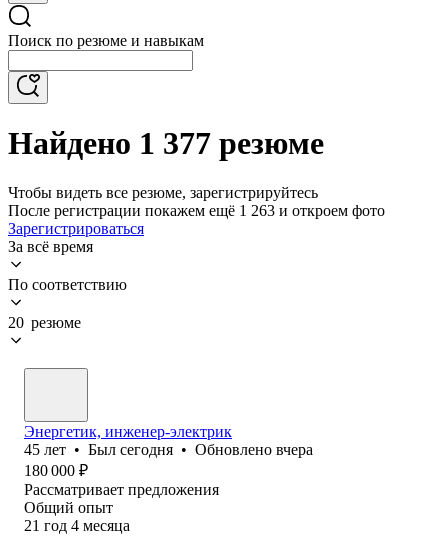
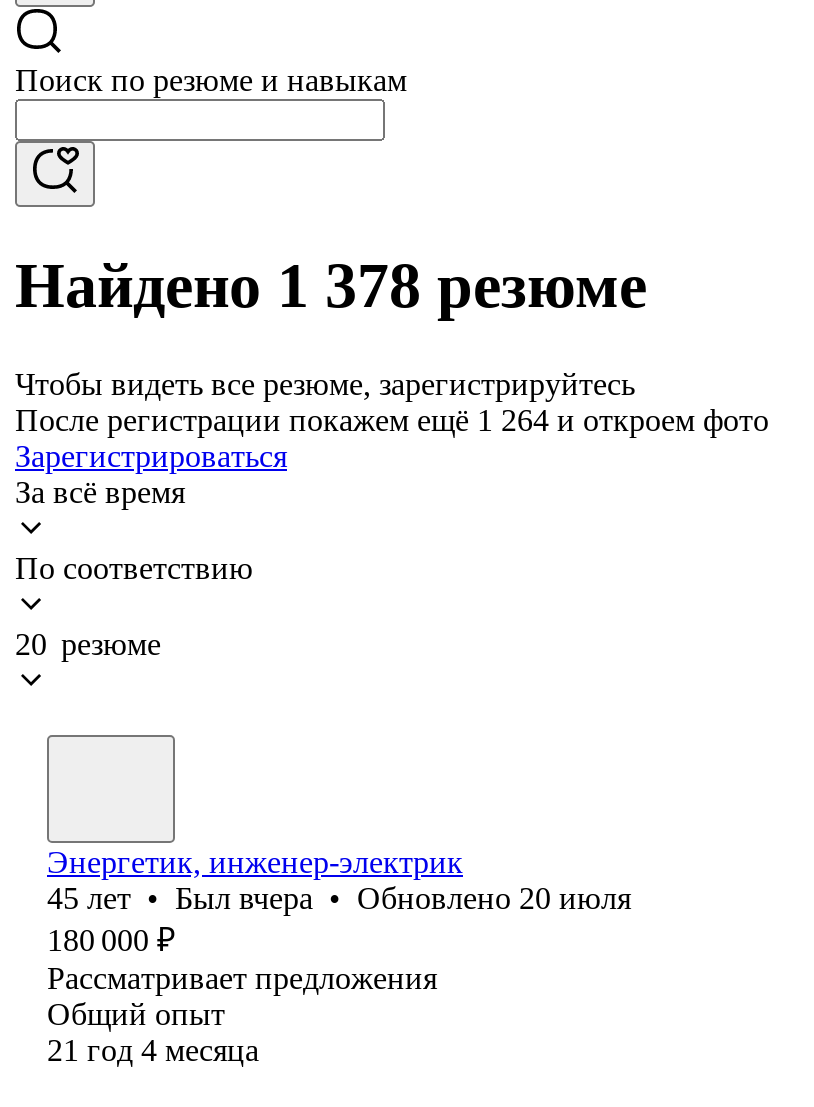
- Найдено 1 377 резюме
+ Найдено 1 378 резюме

- После регистрации покажем ещё 1 263 и откроем фото
+ После регистрации покажем ещё 1 264 и откроем фото

- 45 лет • Был сегодня • Обновлено вчера
+ 45 лет • Был вчера • Обновлено 20 июля
